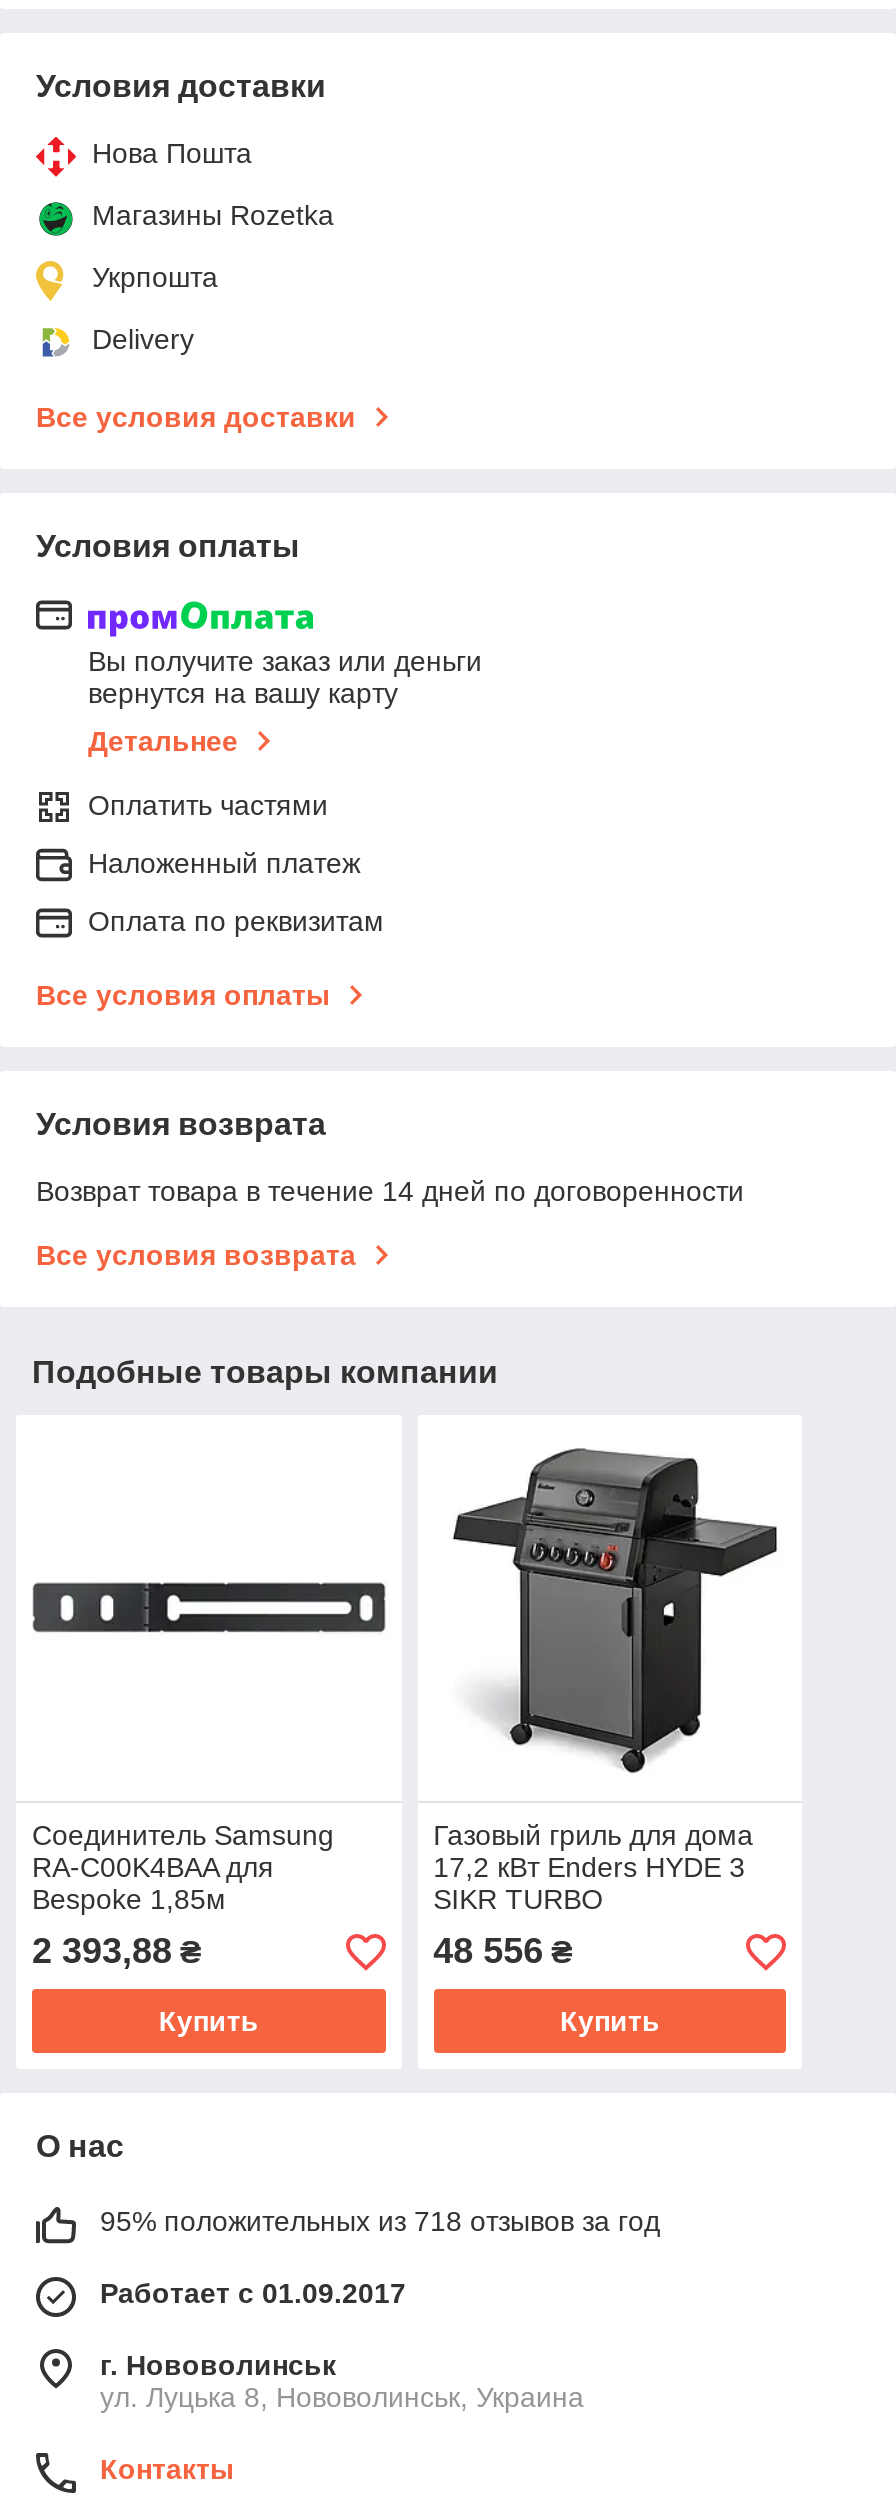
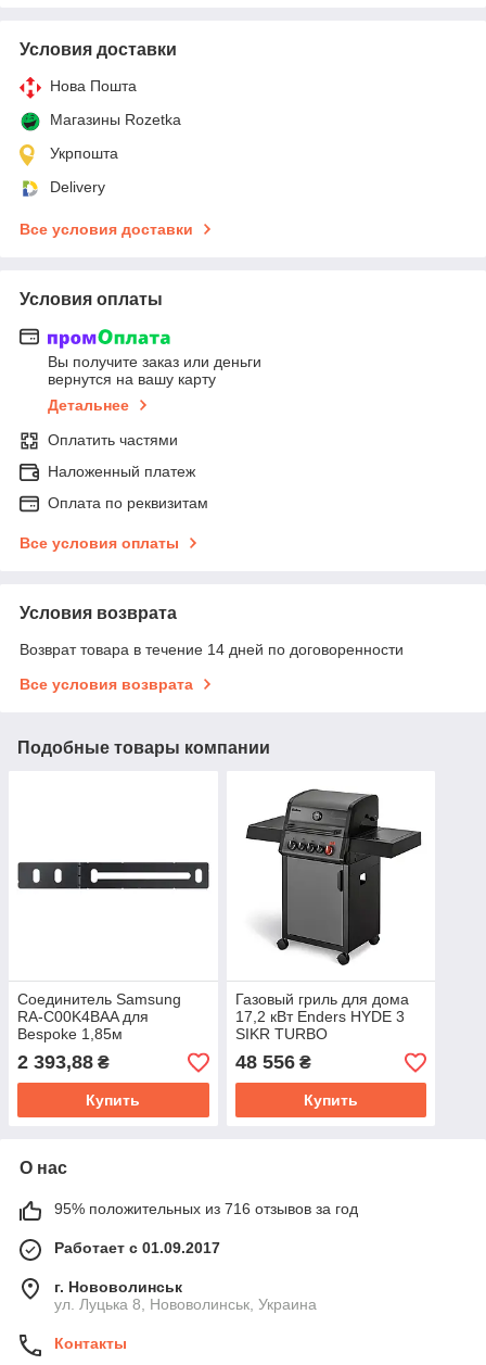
- 95% положительных из 718 отзывов за год
+ 95% положительных из 716 отзывов за год
